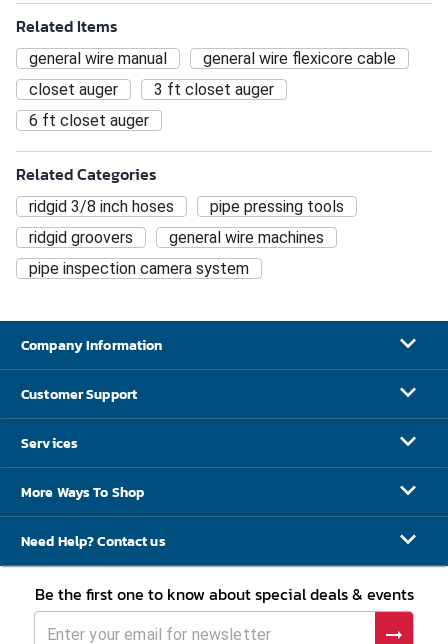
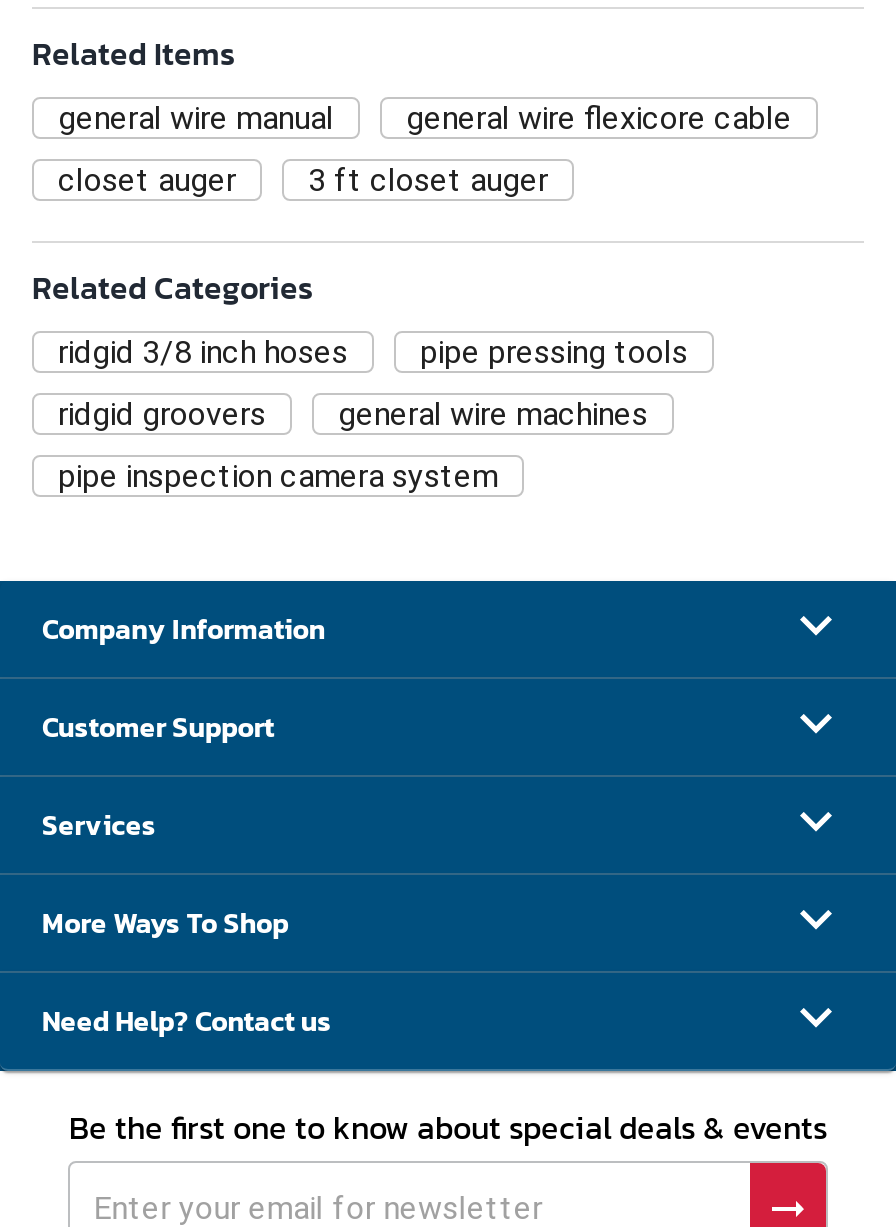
- 6 ft closet auger
